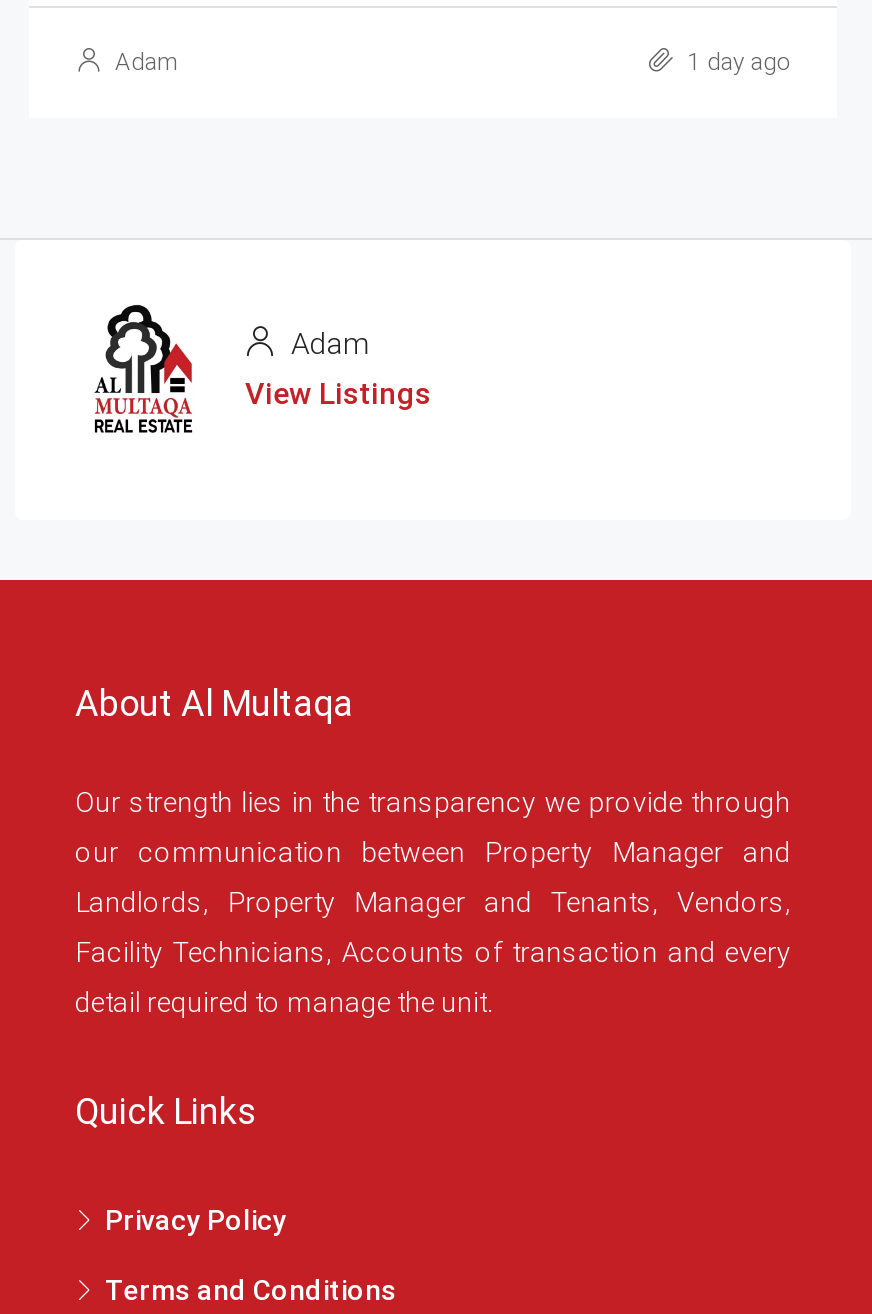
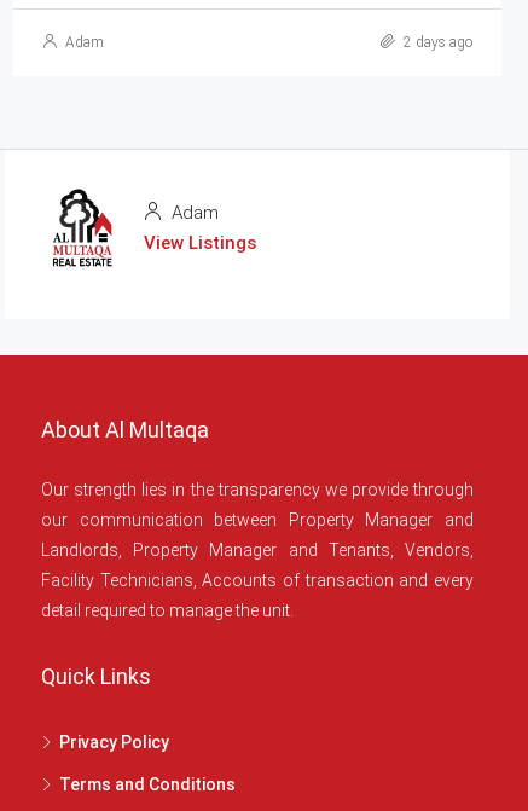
- 1 day ago
+ 2 days ago
